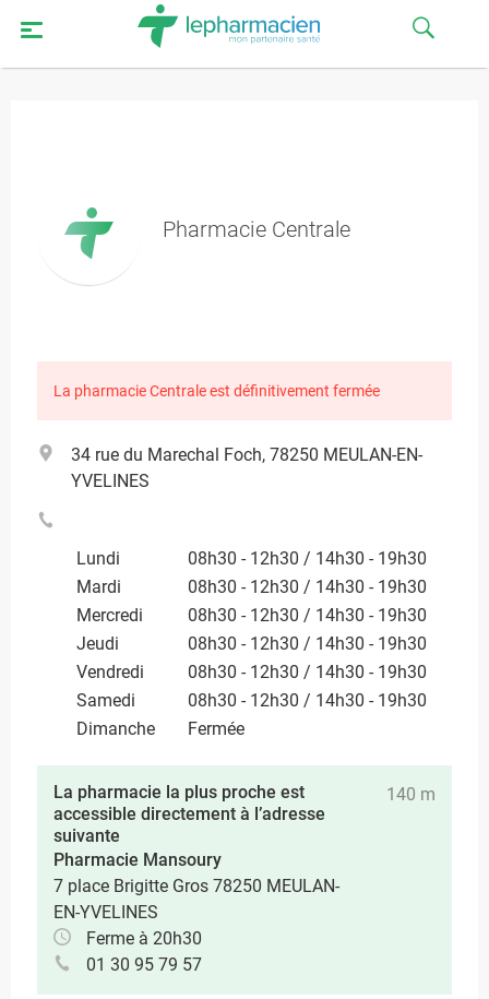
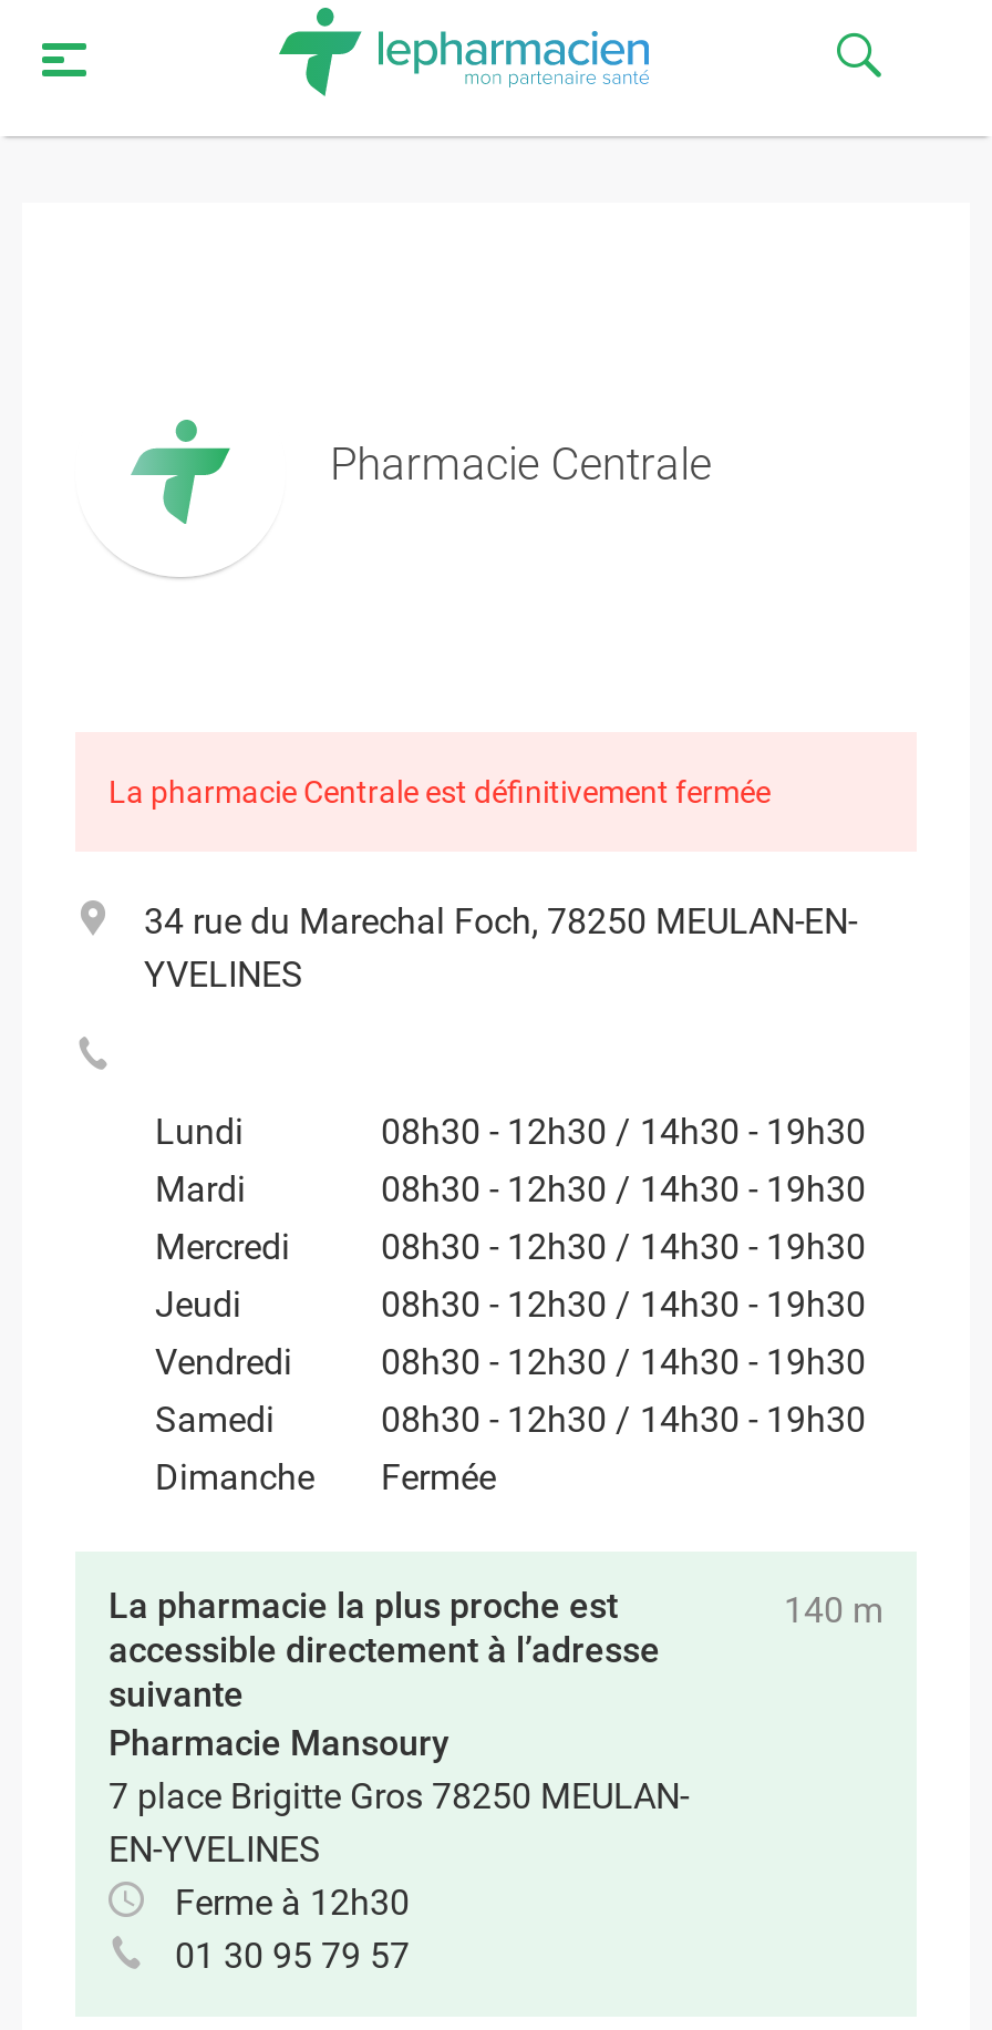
- Ferme à 20h30
+ Ferme à 12h30
